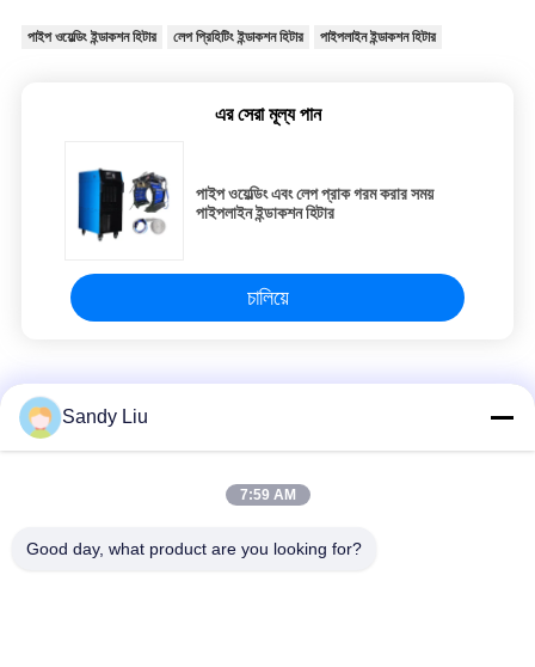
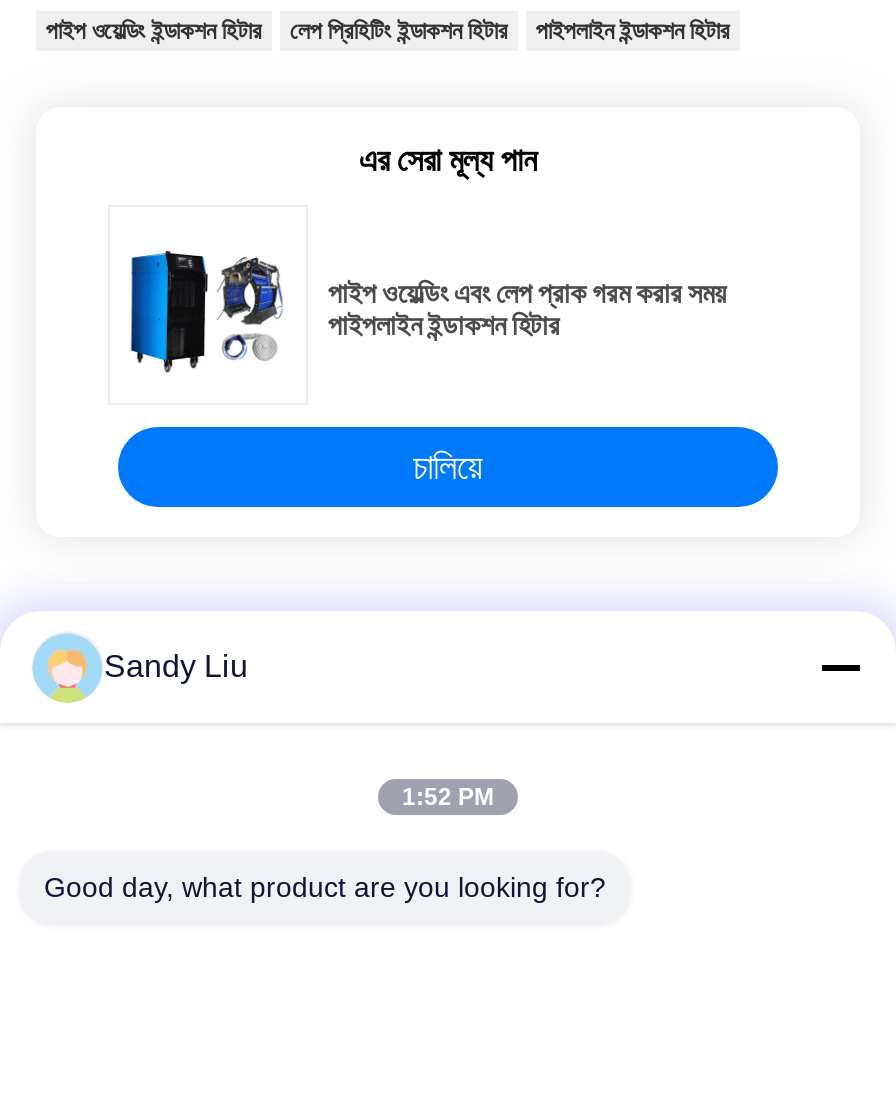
- 7:59 AM
+ 1:52 PM
